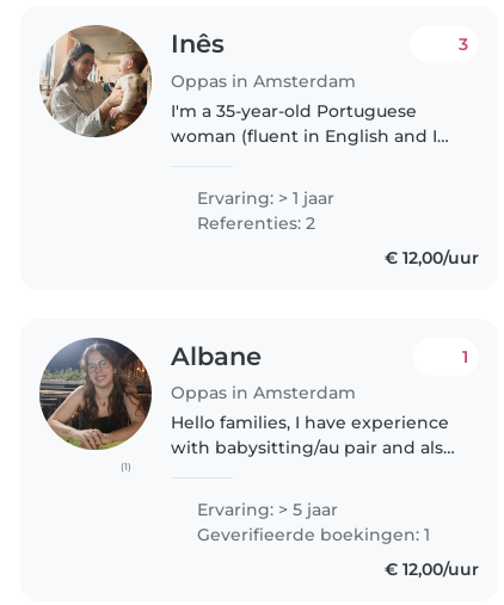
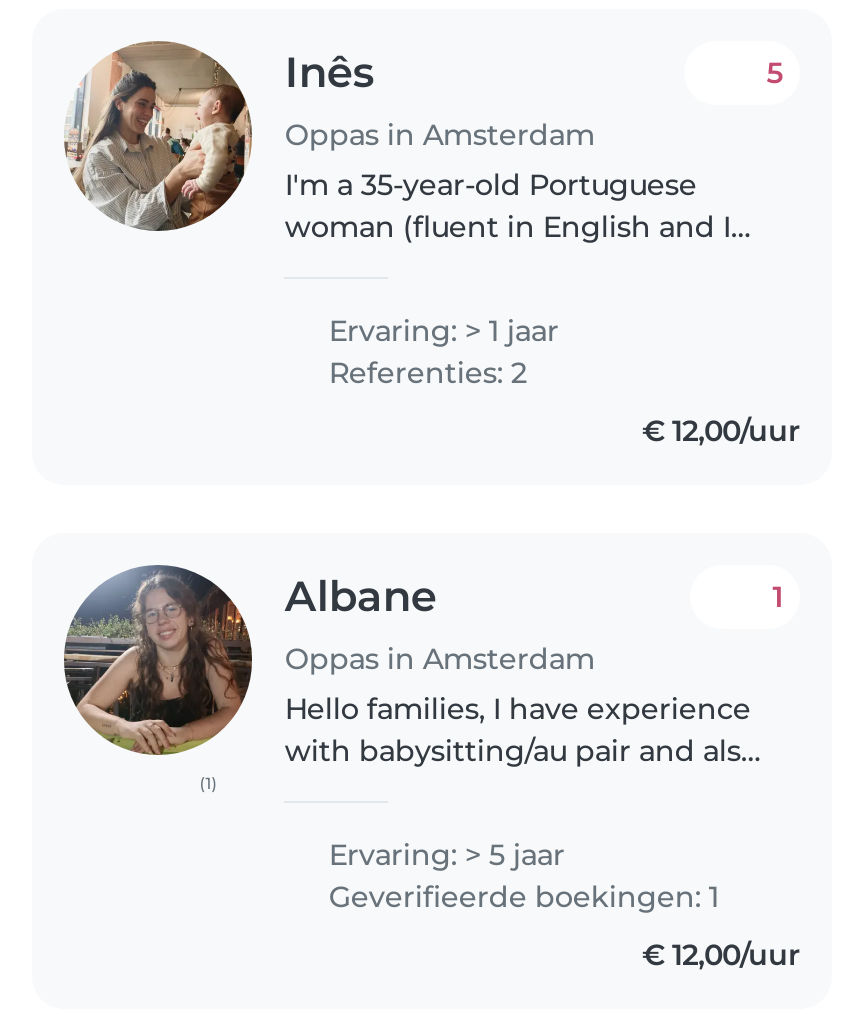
- 3
+ 5
